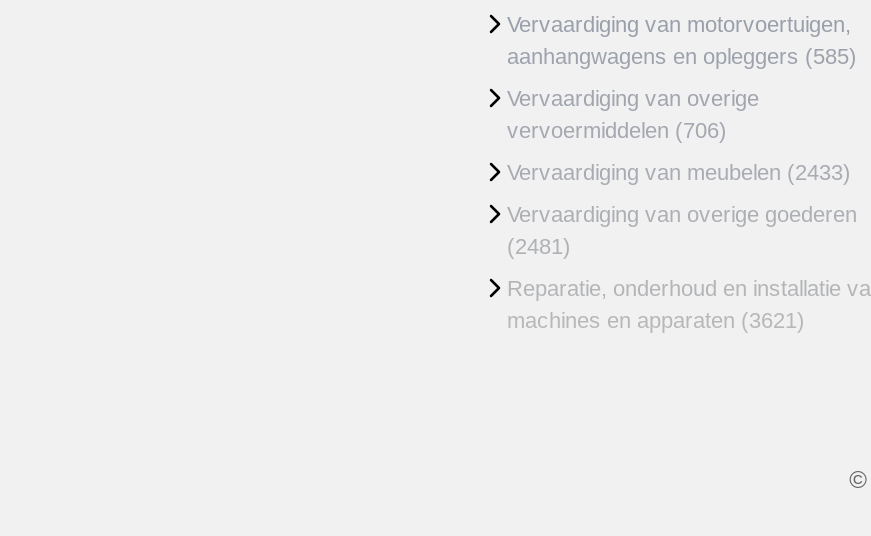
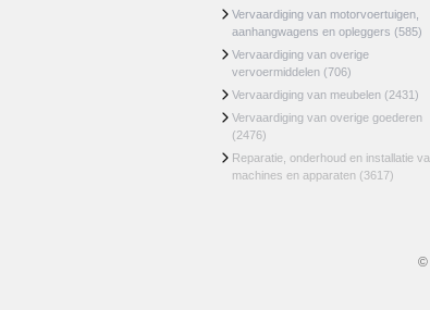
- Vervaardiging van meubelen (2433)
+ Vervaardiging van meubelen (2431)

- (2481)
+ (2476)

- machines en apparaten (3621)
+ machines en apparaten (3617)
